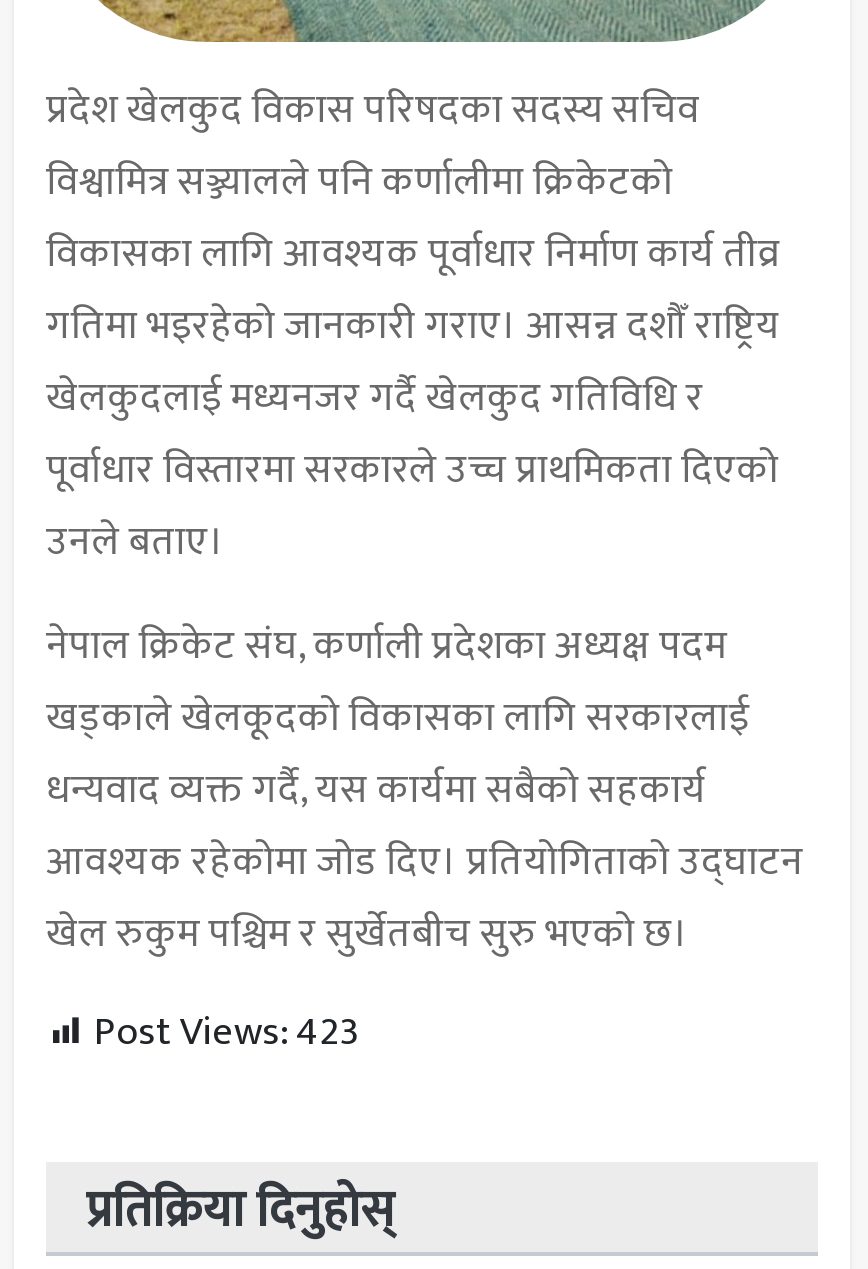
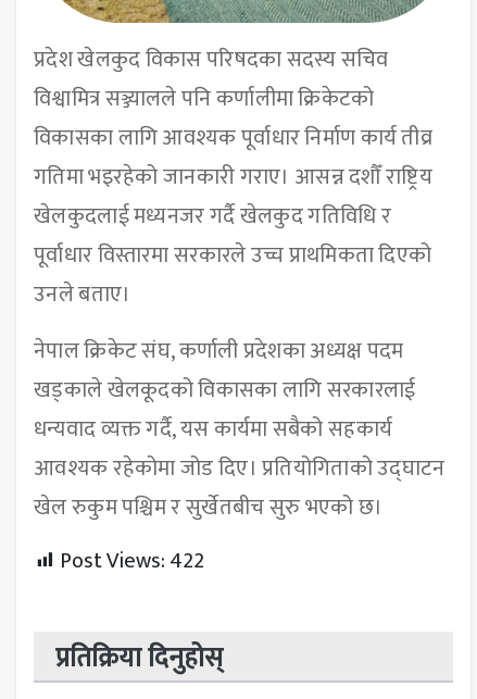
- Post Views: 423
+ Post Views: 422
